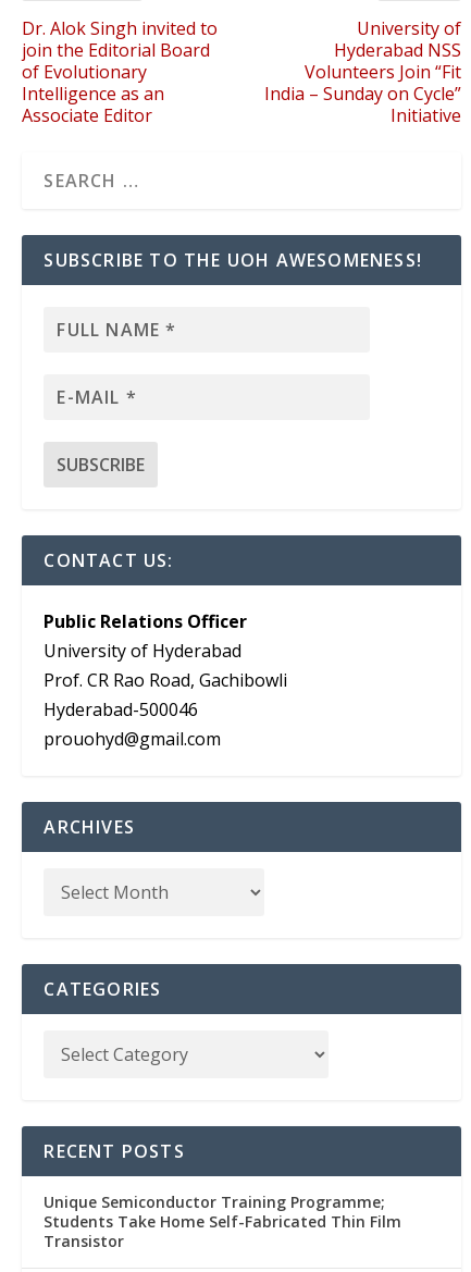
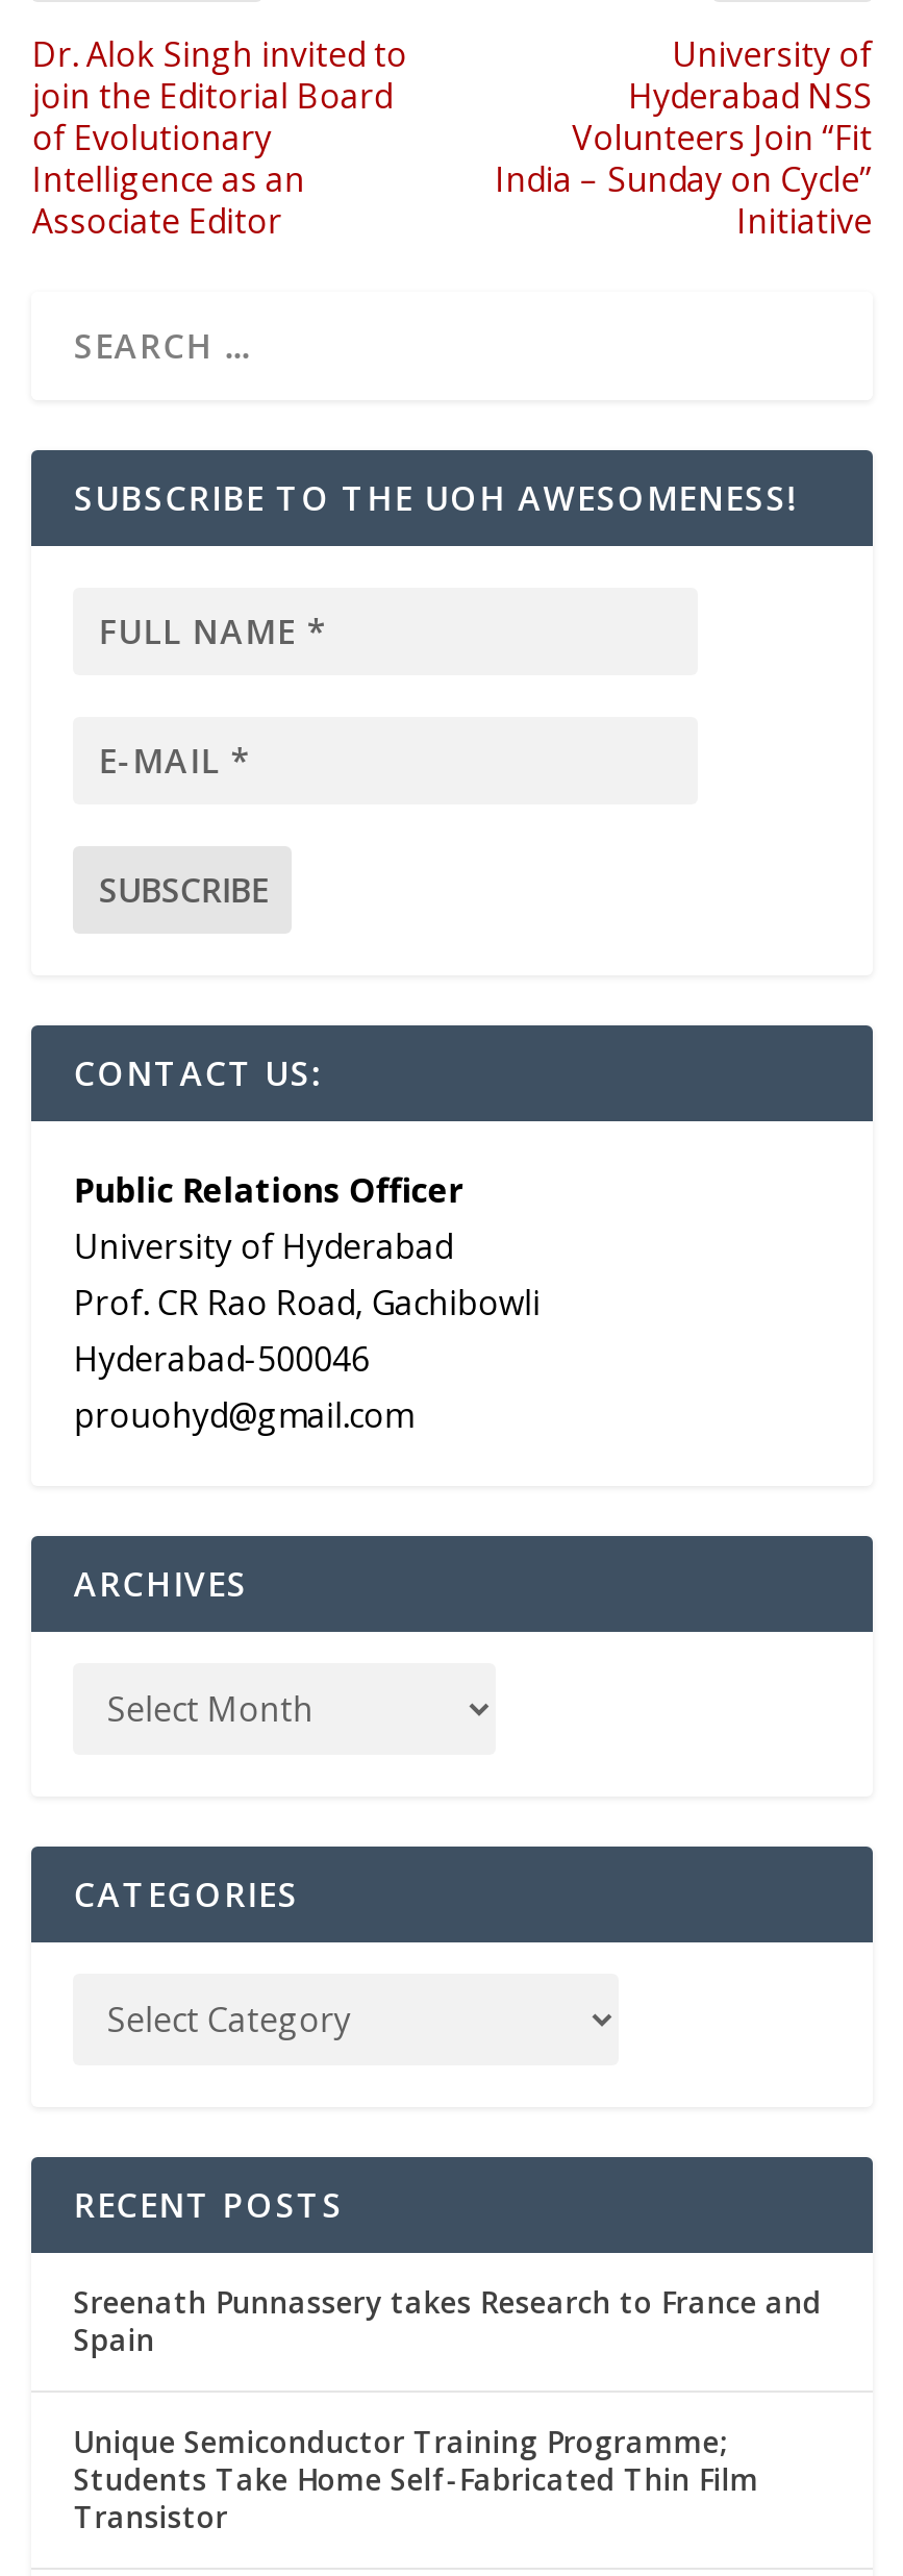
+ Sreenath Punnassery takes Research to France and
+ Spain
